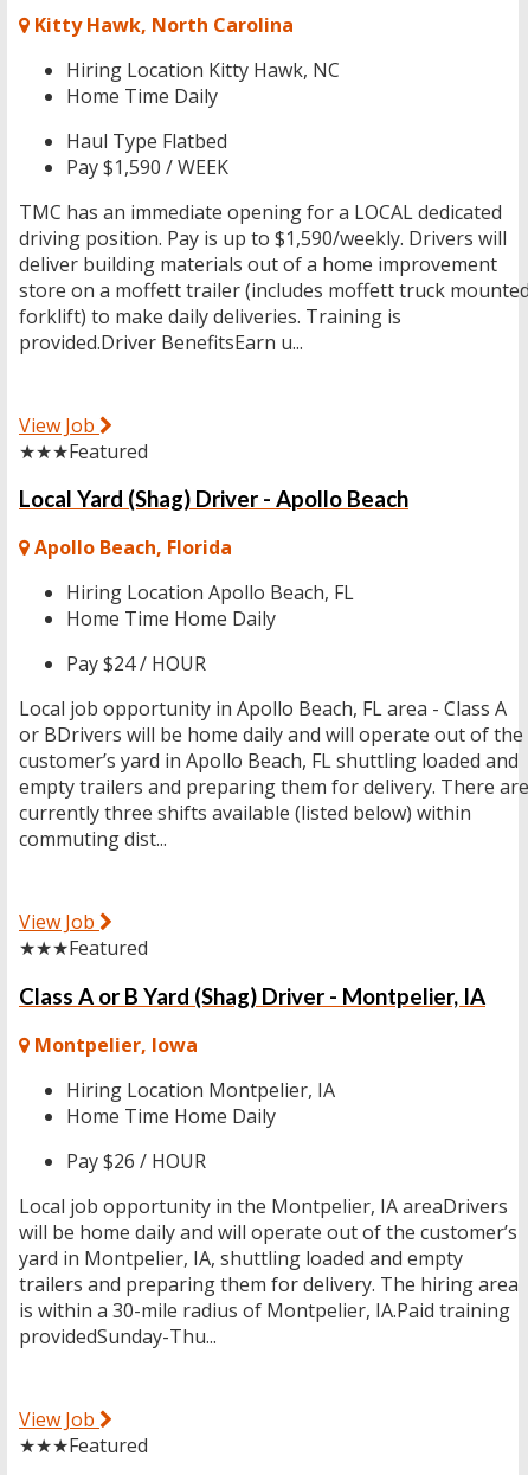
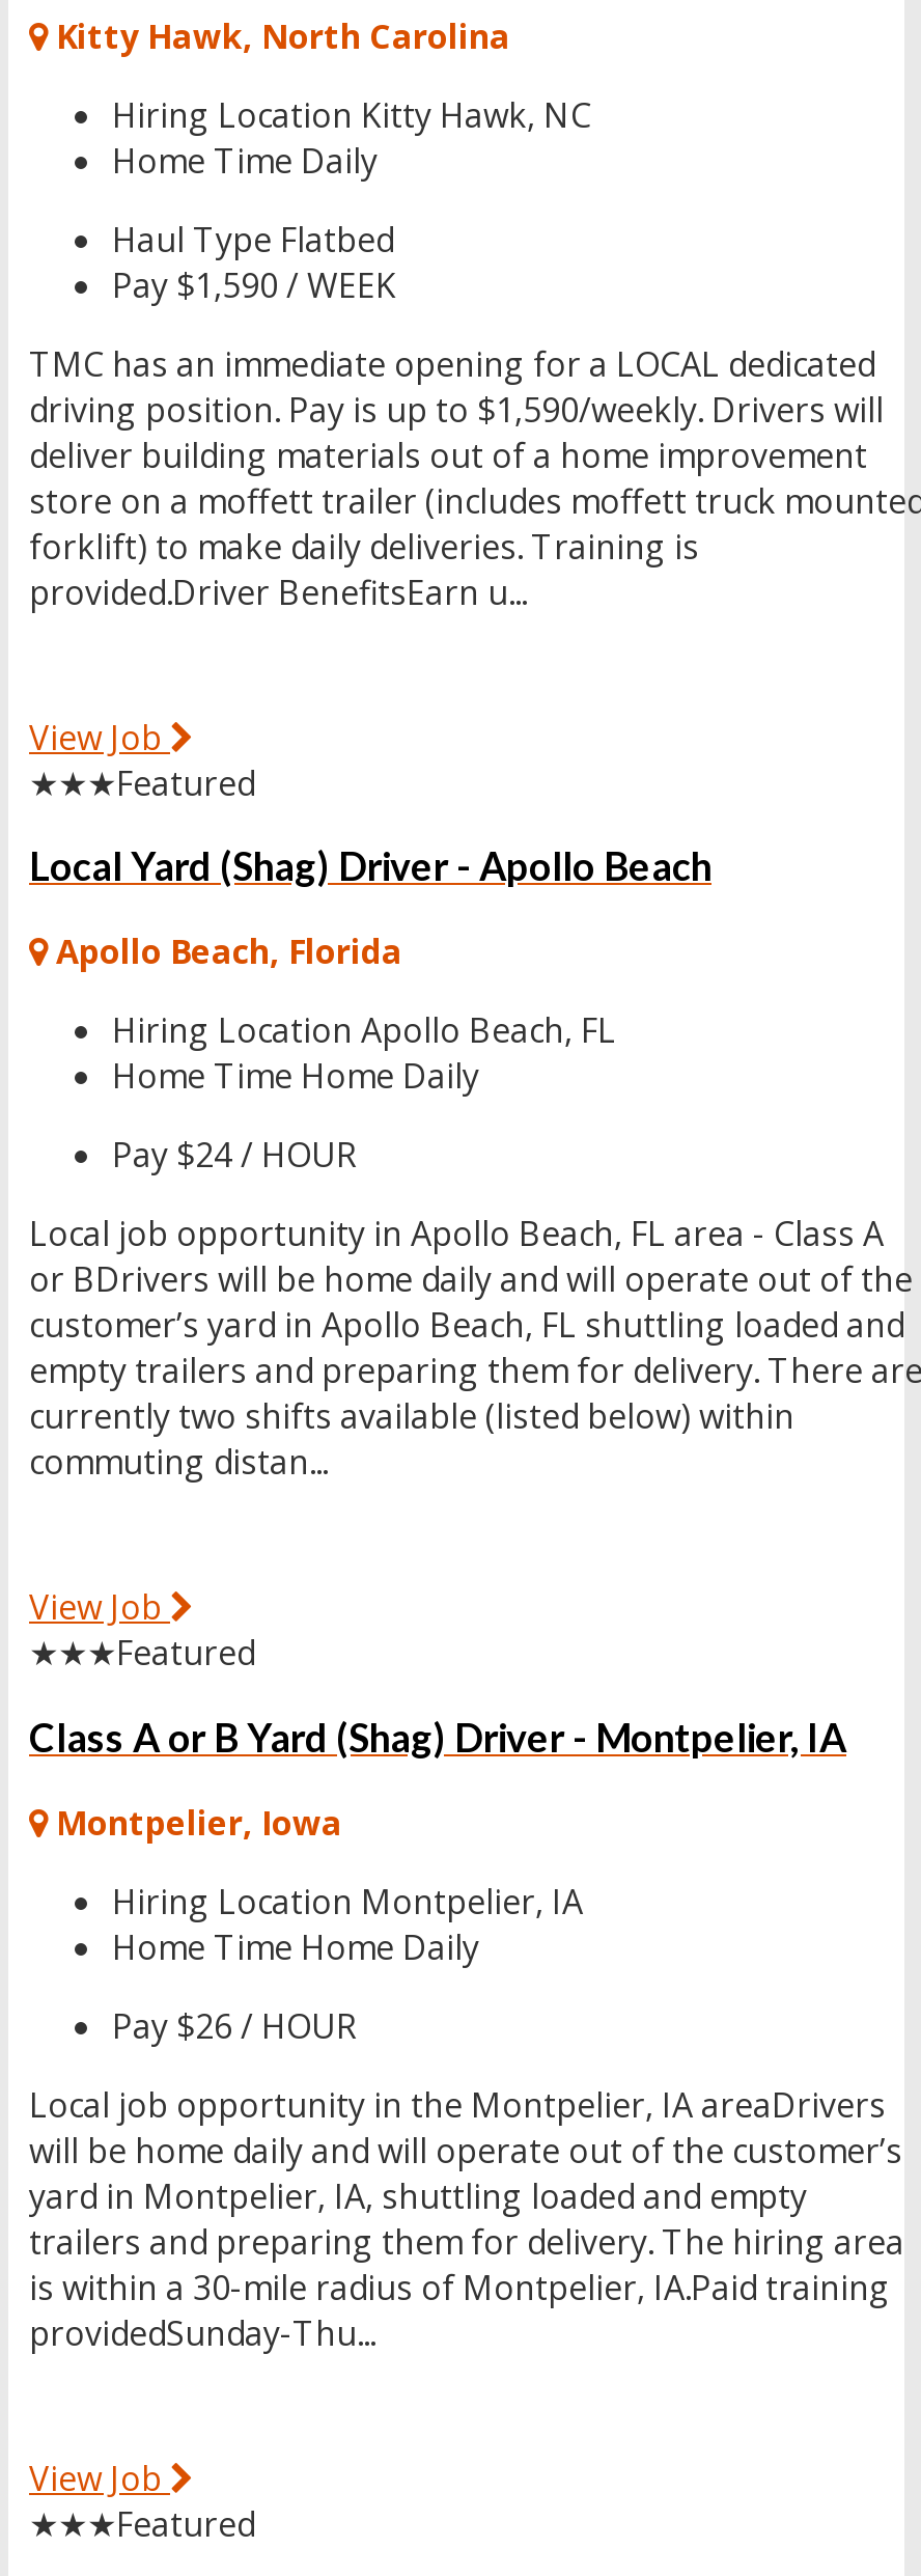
- currently three shifts available (listed below) within
+ currently two shifts available (listed below) within

- commuting dist...
+ commuting distan...
